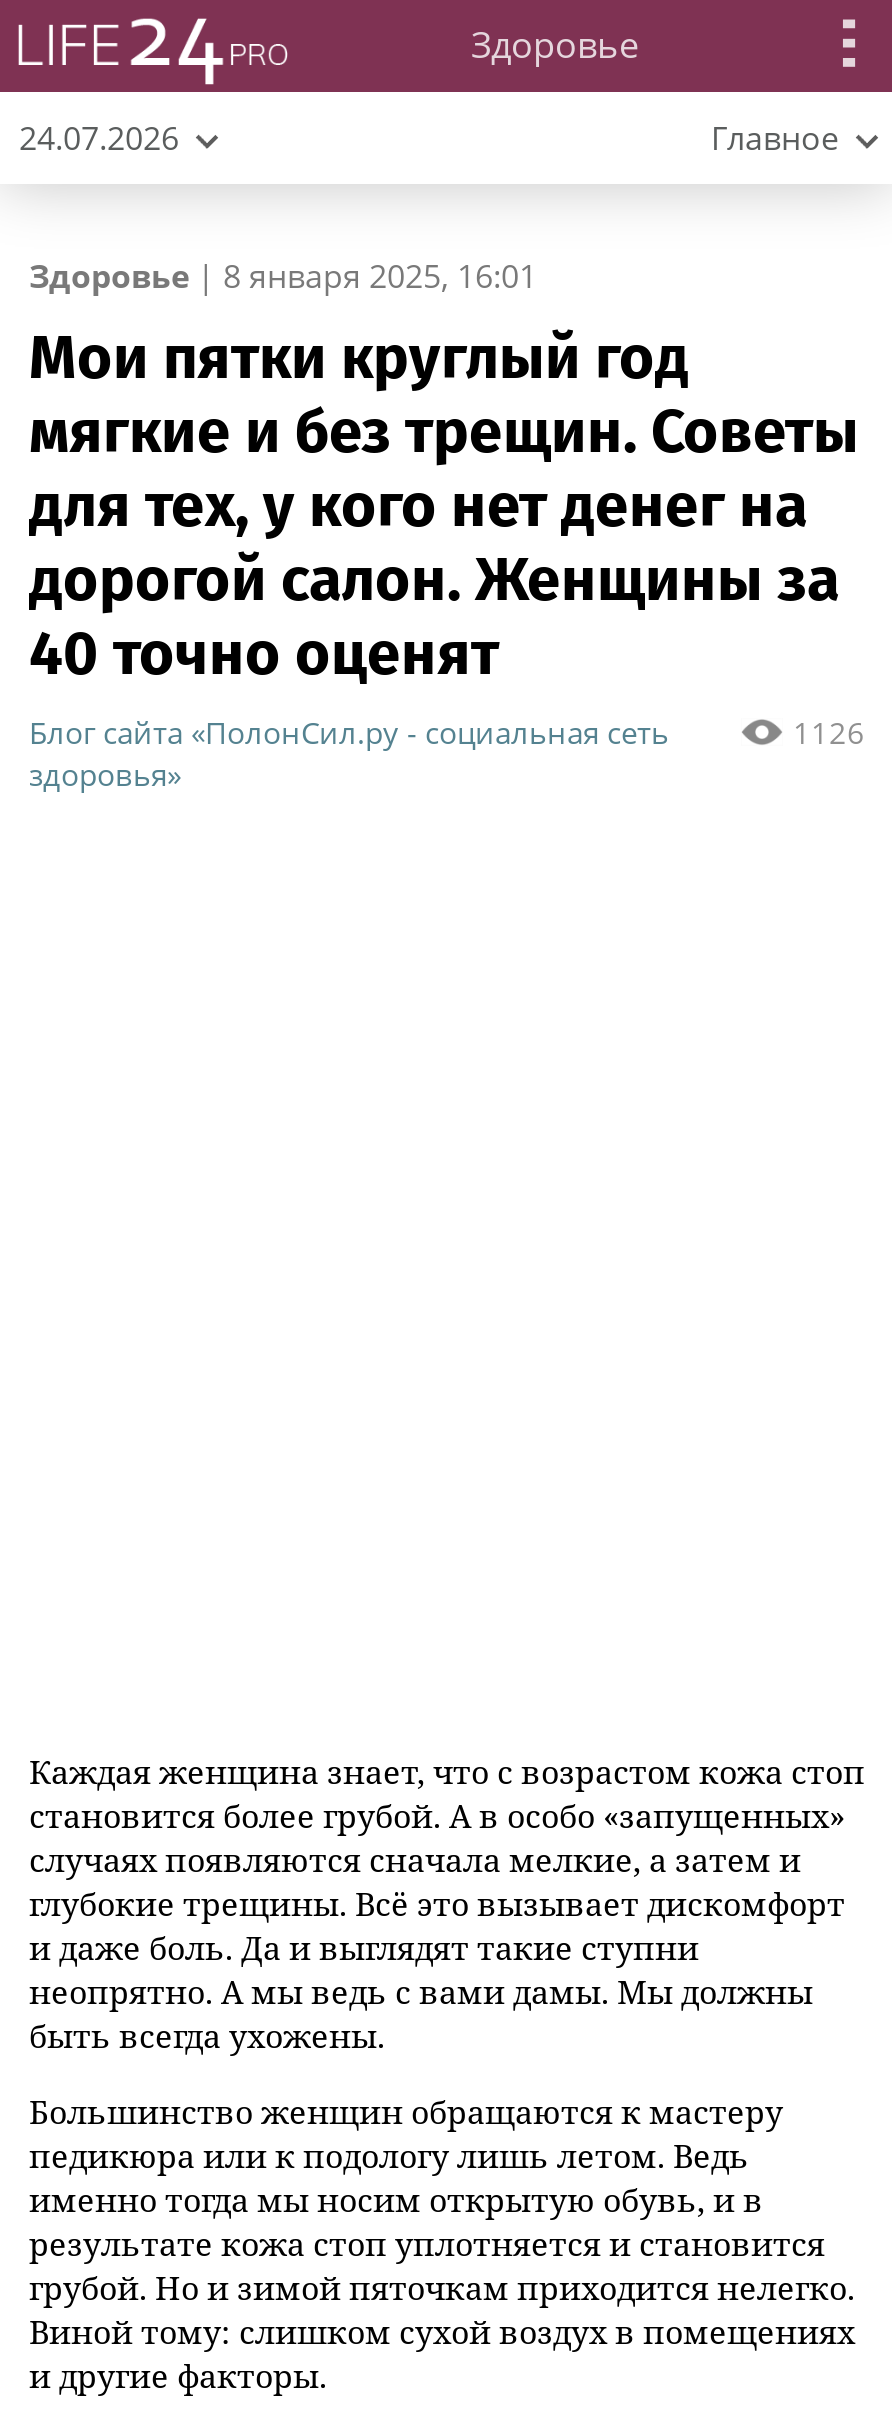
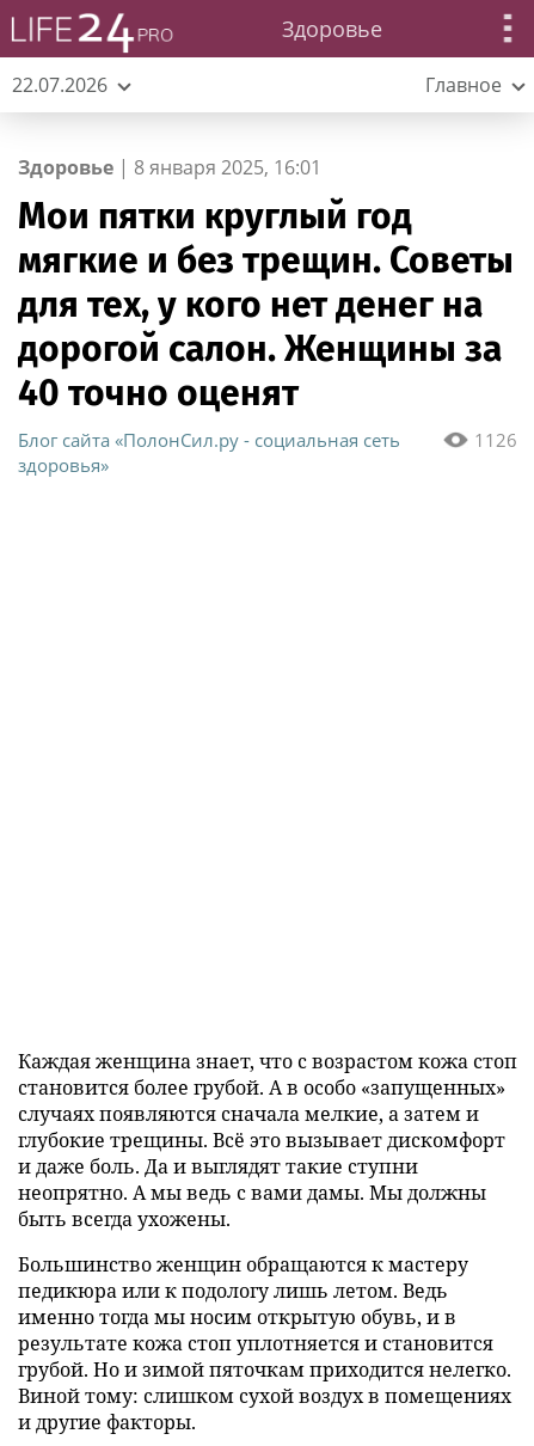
- 24.07.2026
+ 22.07.2026
